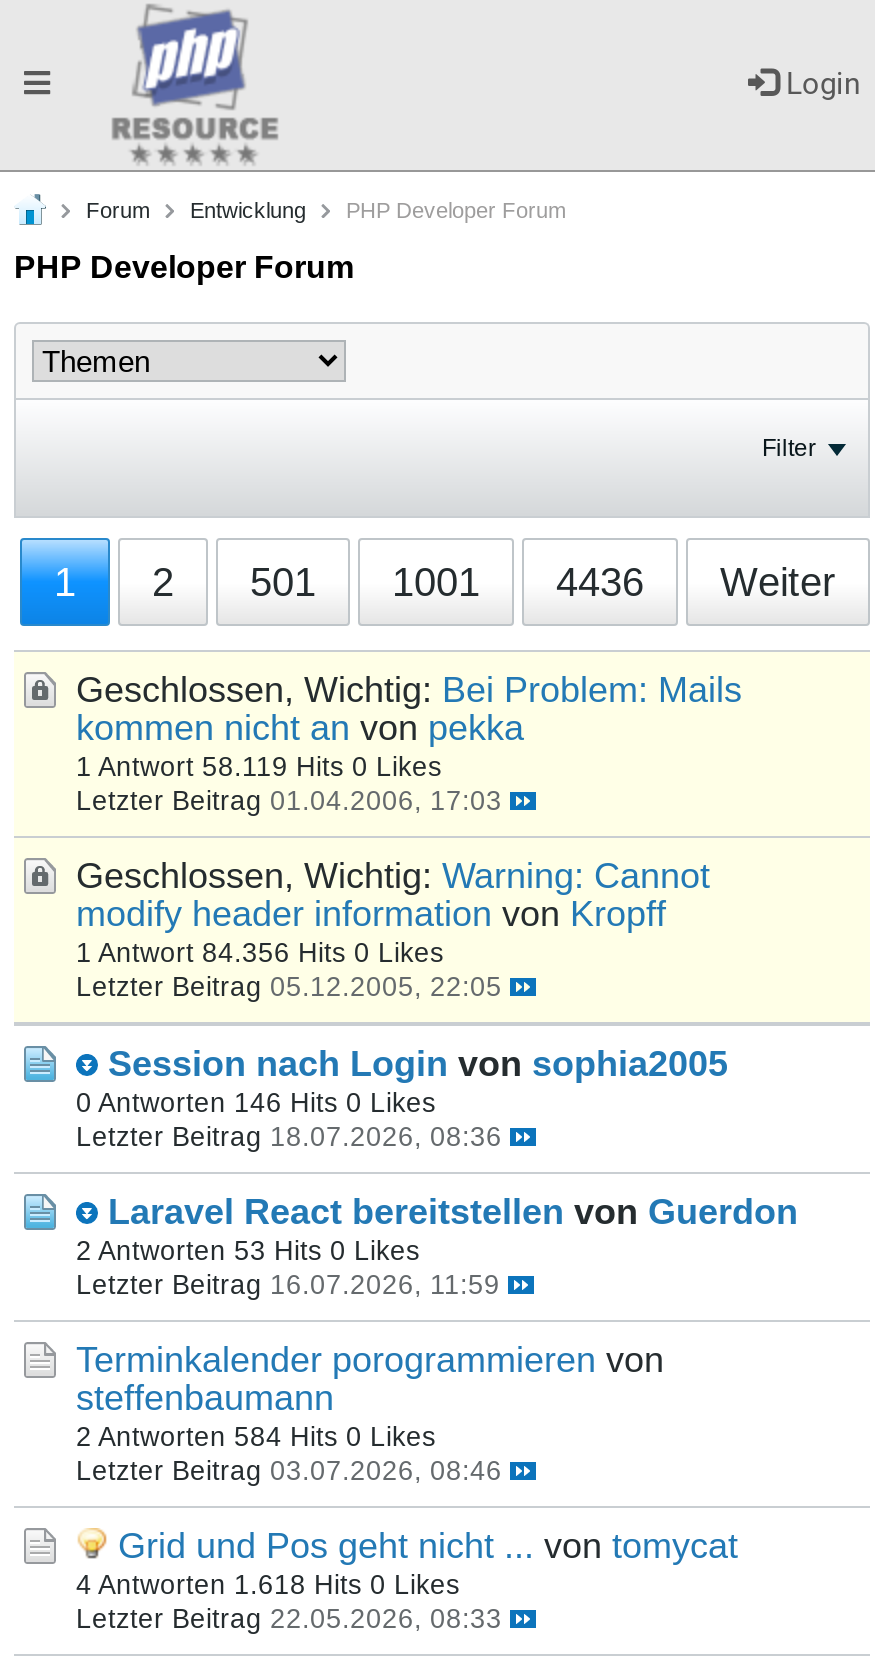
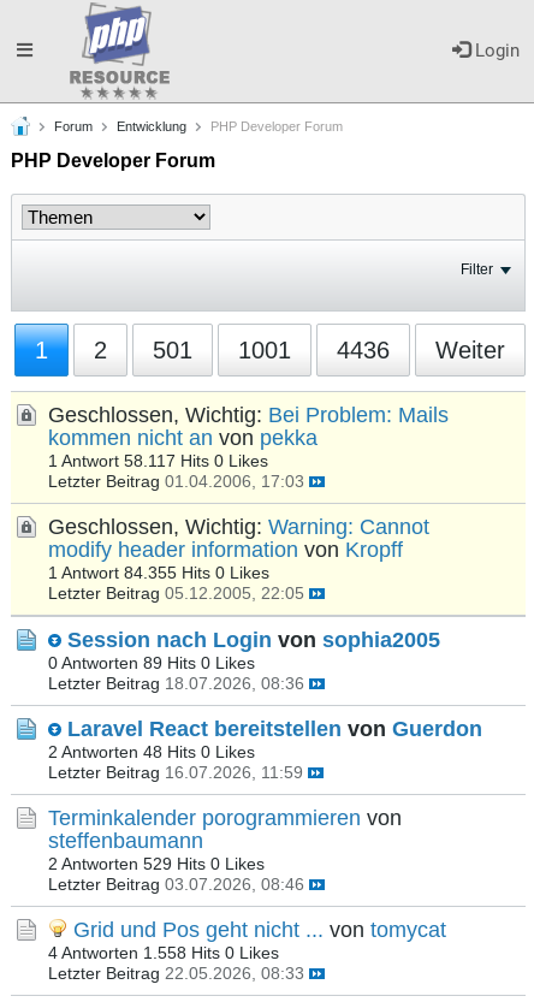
- 1 Antwort 58.119 Hits 0 Likes
+ 1 Antwort 58.117 Hits 0 Likes

- 1 Antwort 84.356 Hits 0 Likes
+ 1 Antwort 84.355 Hits 0 Likes

- 0 Antworten 146 Hits 0 Likes
+ 0 Antworten 89 Hits 0 Likes

- 2 Antworten 53 Hits 0 Likes
+ 2 Antworten 48 Hits 0 Likes

- 2 Antworten 584 Hits 0 Likes
+ 2 Antworten 529 Hits 0 Likes

- 4 Antworten 1.618 Hits 0 Likes
+ 4 Antworten 1.558 Hits 0 Likes
